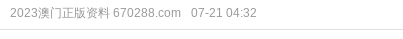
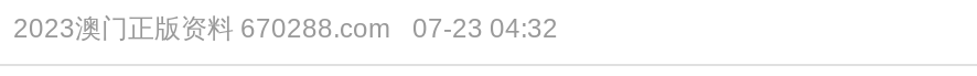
- 2023澳门正版资料 670288.com 07-21 04:32
+ 2023澳门正版资料 670288.com 07-23 04:32
